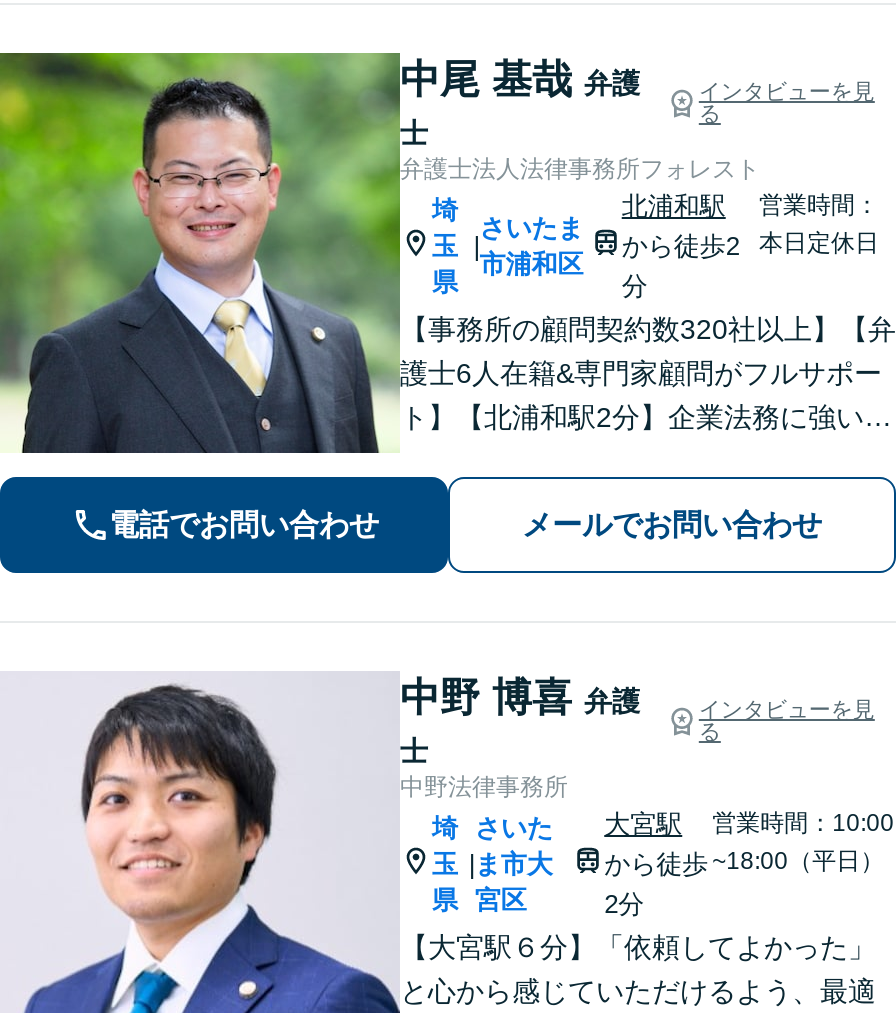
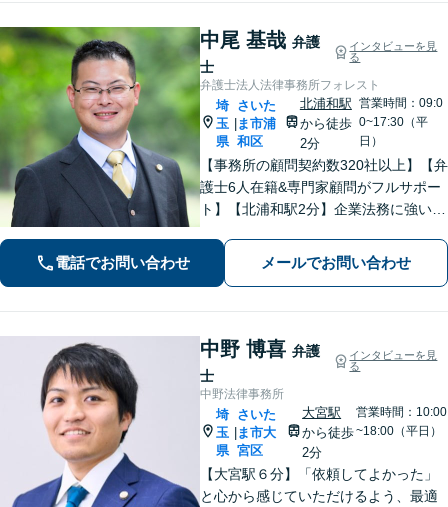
- 営業時間：
- 本日定休日
+ 営業時間：09:0
+ 0~17:30（平
+ 日）
